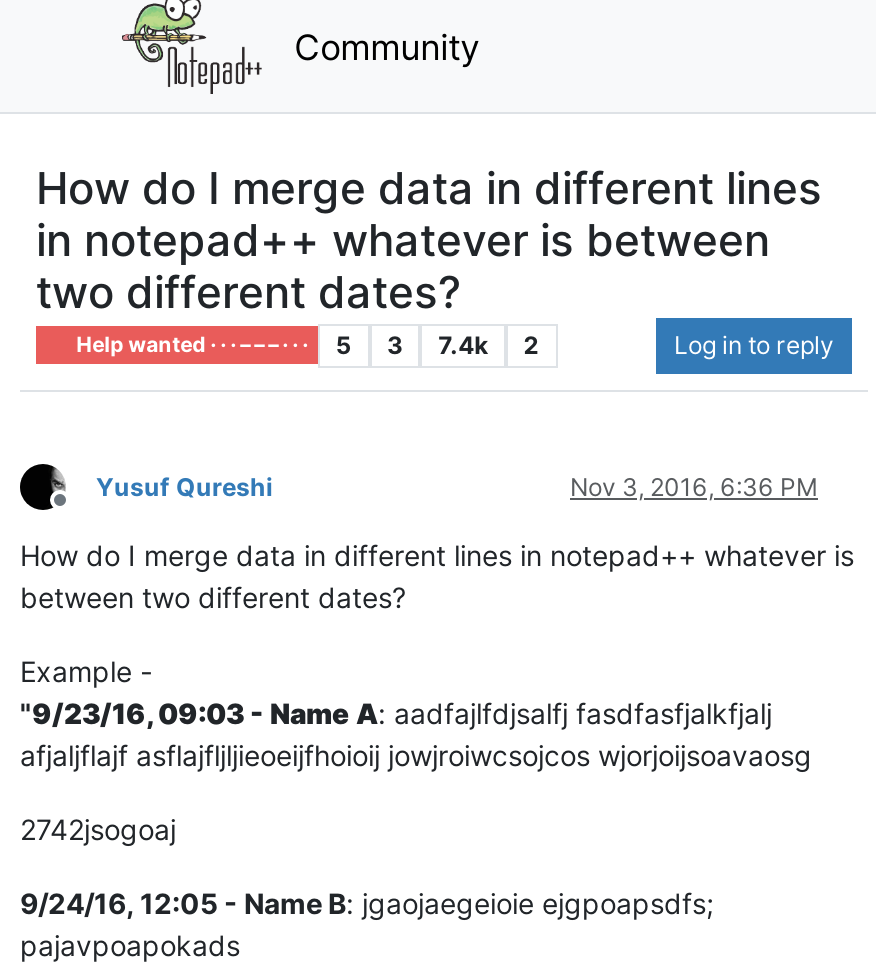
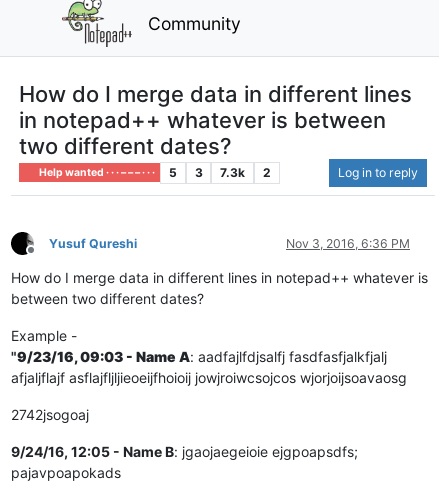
- Help wanted · · · – – – · · · 5 3 7.4k 2
+ Help wanted · · · – – – · · · 5 3 7.3k 2
